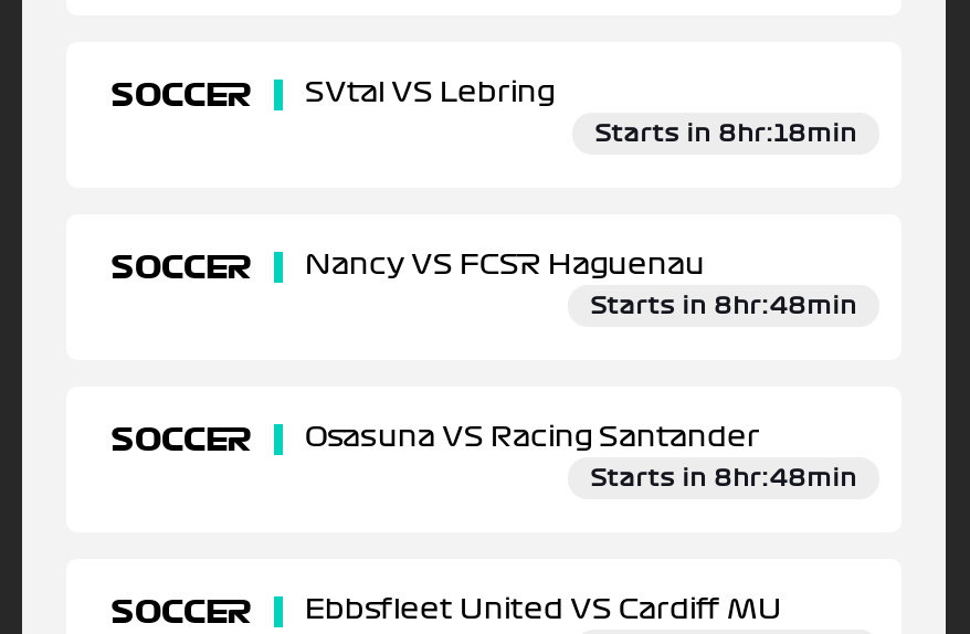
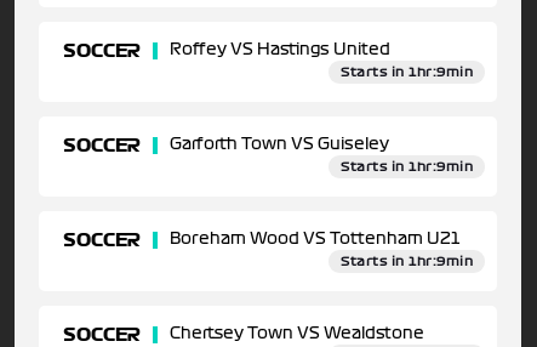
- SVtal VS Lebring
+ Roffey VS Hastings United

- Starts in 8hr:18min
+ Starts in 1hr:9min

- Nancy VS FCSR Haguenau
+ Garforth Town VS Guiseley

- Starts in 8hr:48min
+ Starts in 1hr:9min

- Osasuna VS Racing Santander
+ Boreham Wood VS Tottenham U21

- Starts in 8hr:48min
+ Starts in 1hr:9min

- Ebbsfleet United VS Cardiff MU
+ Chertsey Town VS Wealdstone
